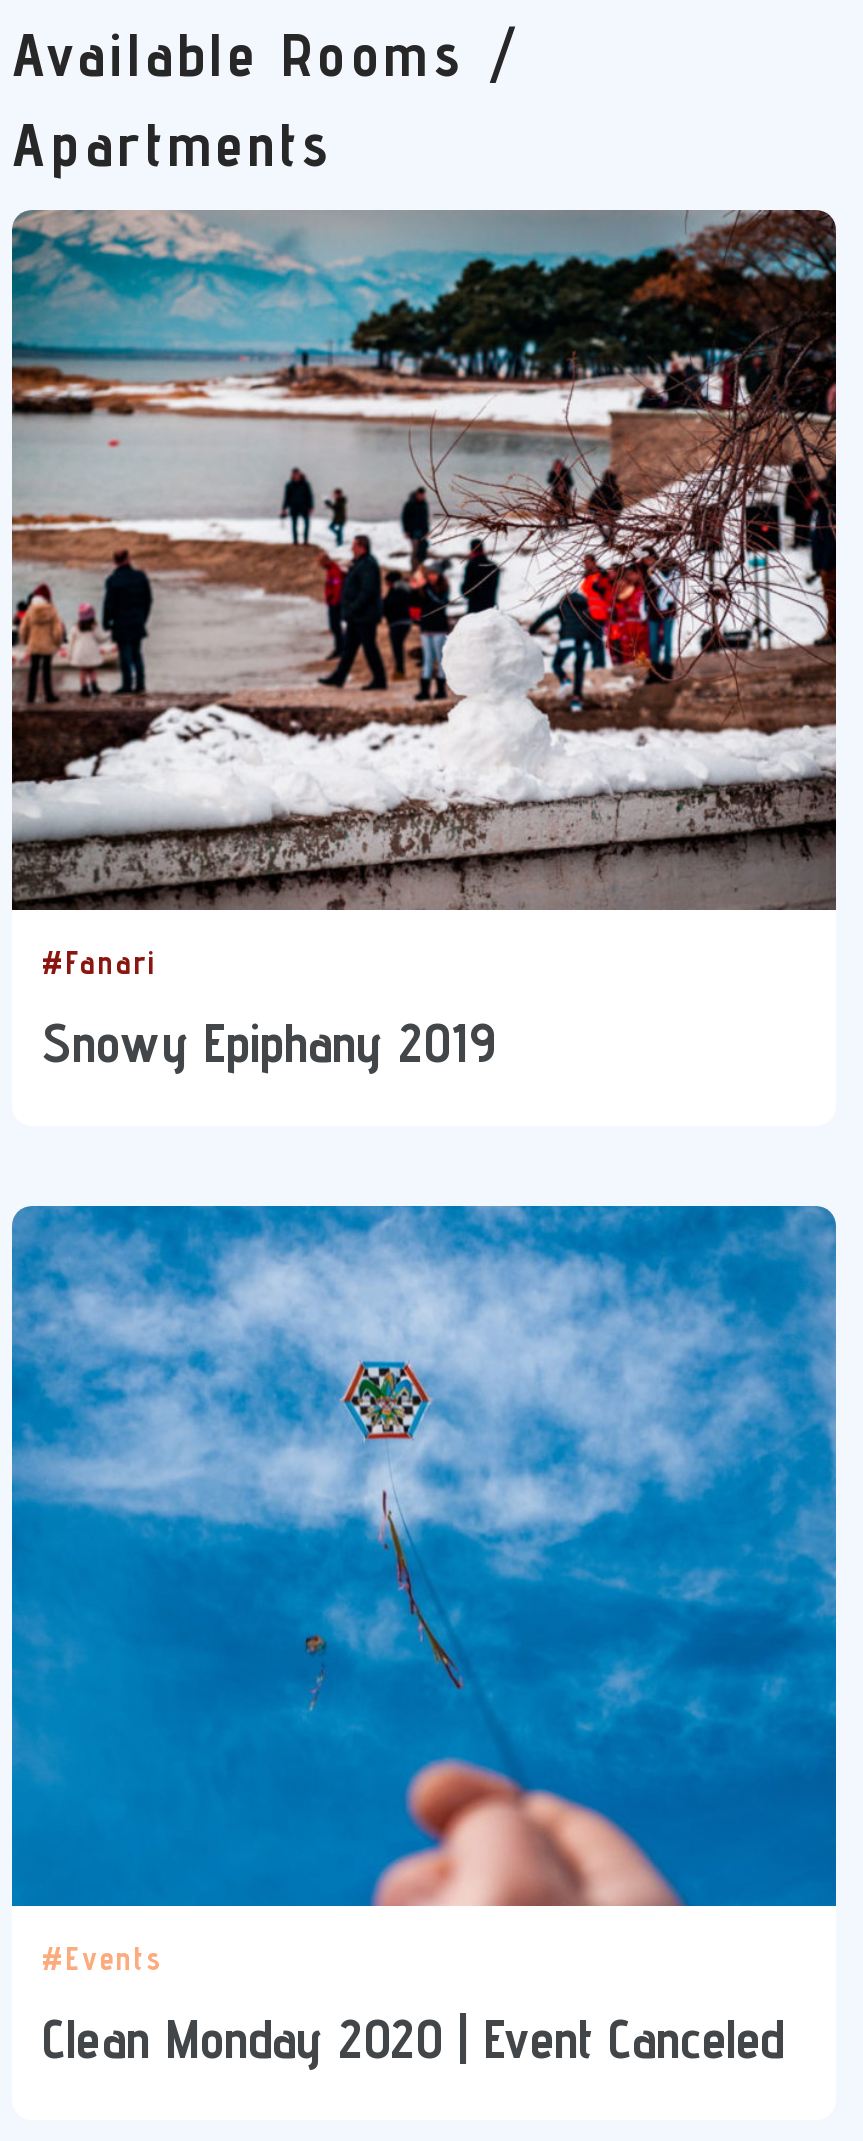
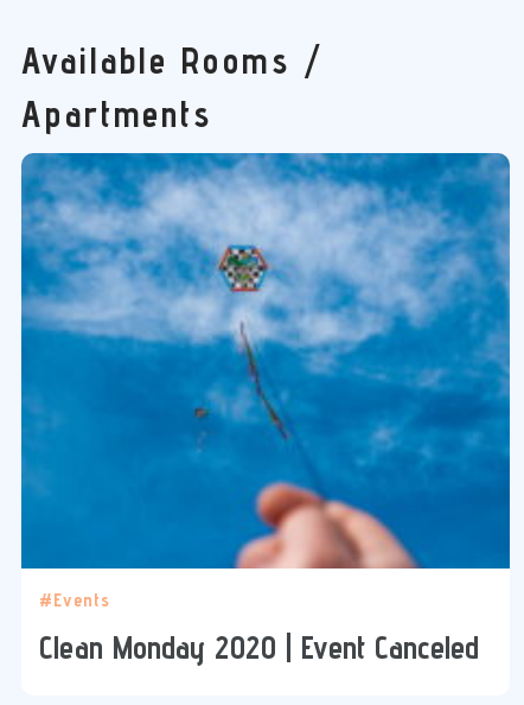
- [image]
- #Fanari
- Snowy Epiphany 2019
